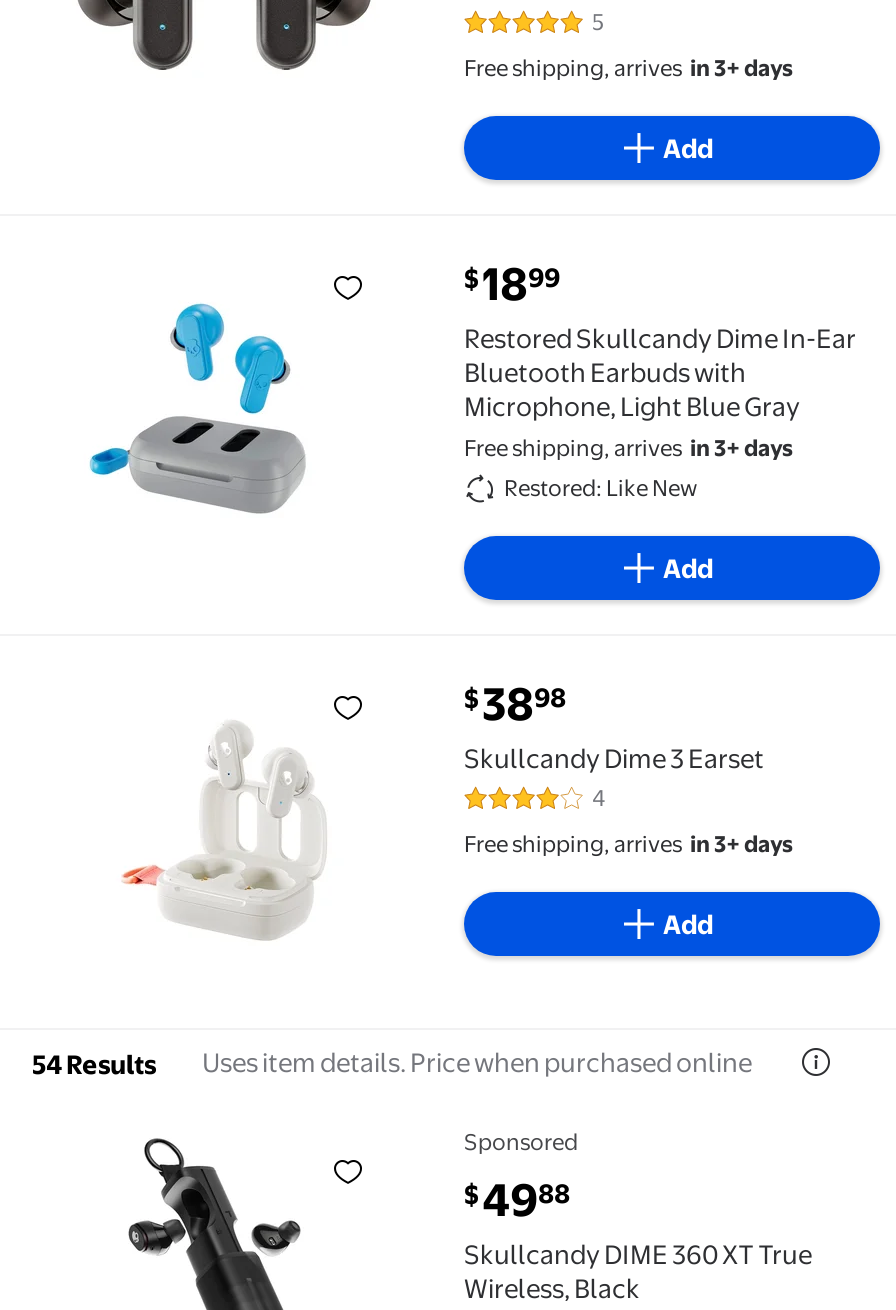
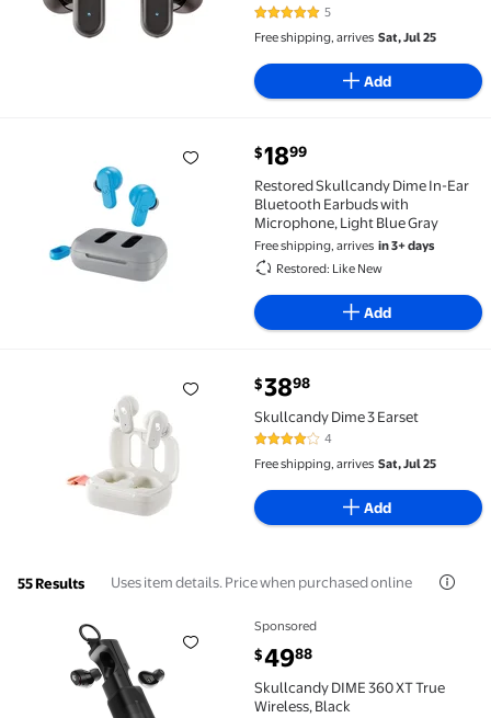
- Free shipping, arrives in 3+ days
+ Free shipping, arrives Sat, Jul 25

- Free shipping, arrives in 3+ days
+ Free shipping, arrives Sat, Jul 25

- 54 Results Uses item details. Price when purchased online
+ 55 Results Uses item details. Price when purchased online
